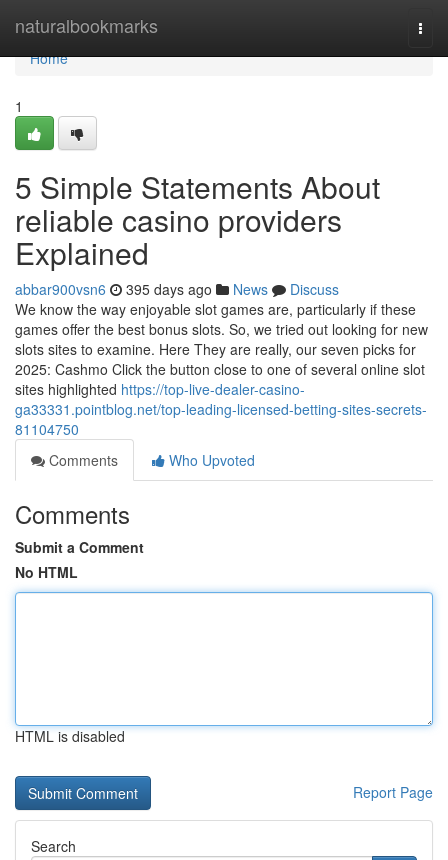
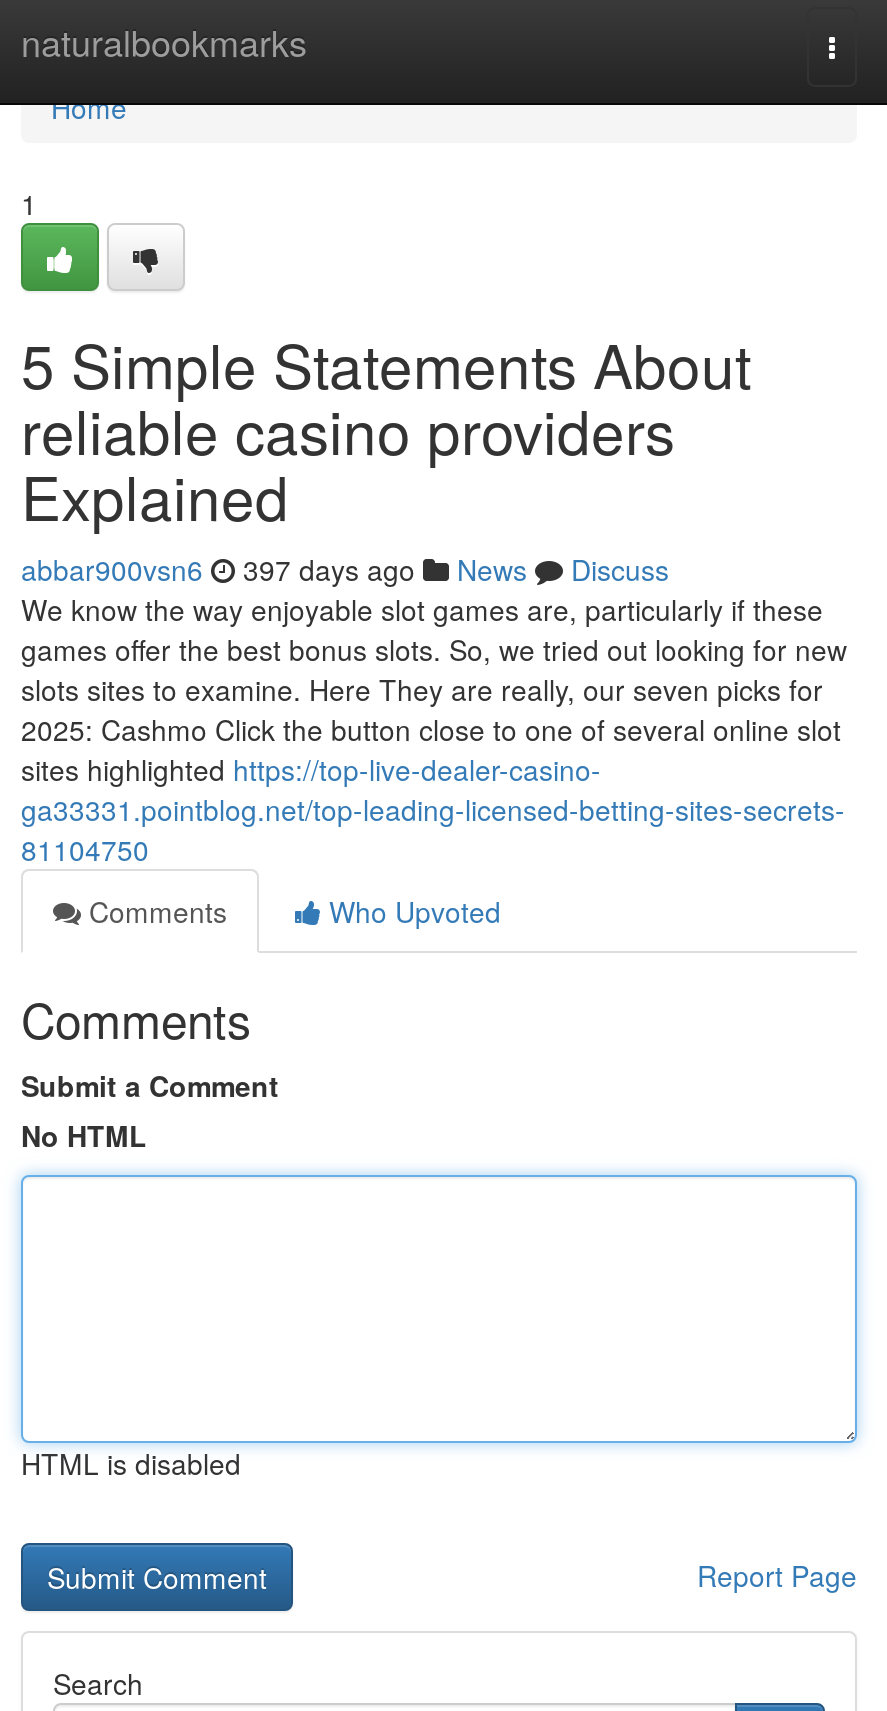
- abbar900vsn6 395 days ago News Discuss
+ abbar900vsn6 397 days ago News Discuss
